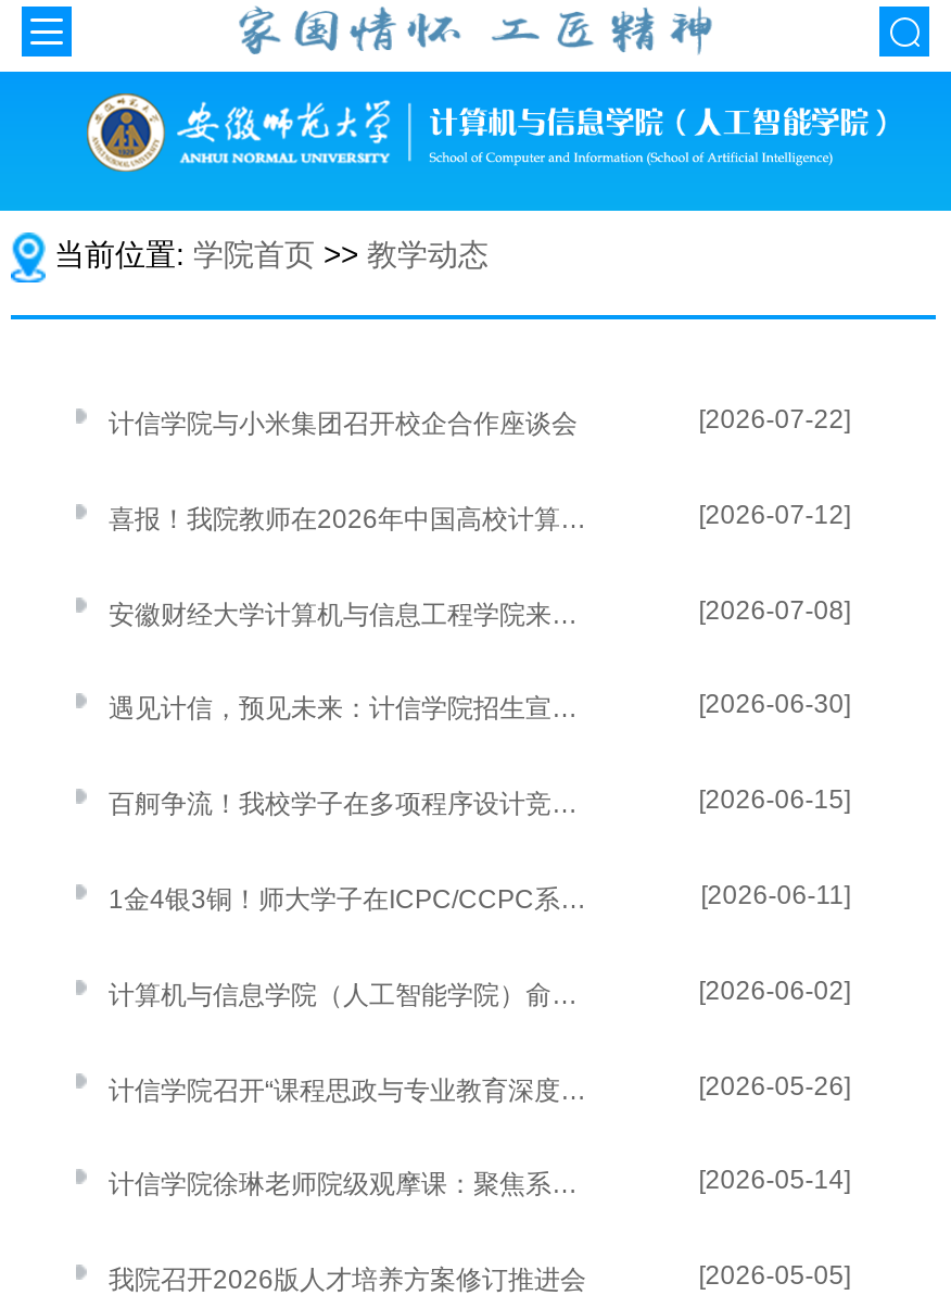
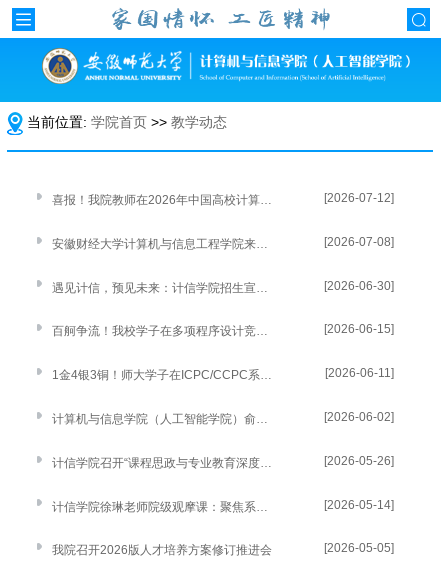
- 计信学院与小米集团召开校企合作座谈会
- [2026-07-22]
